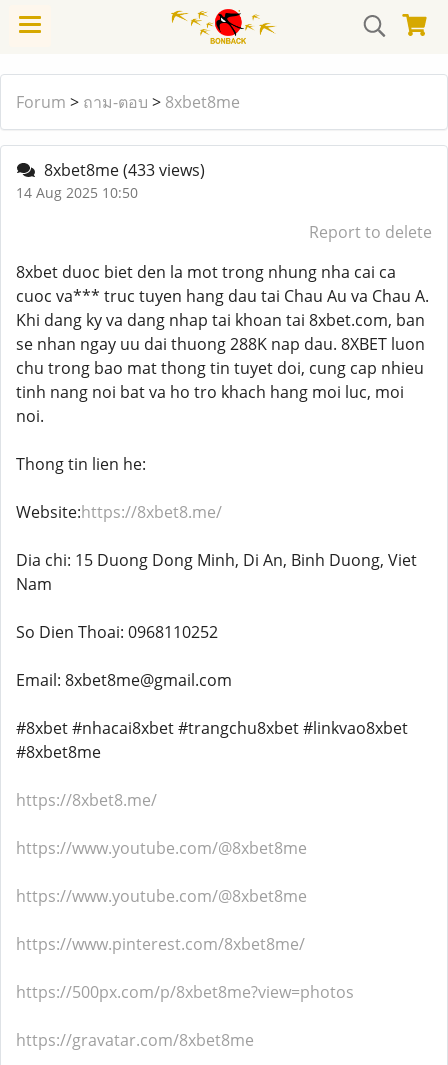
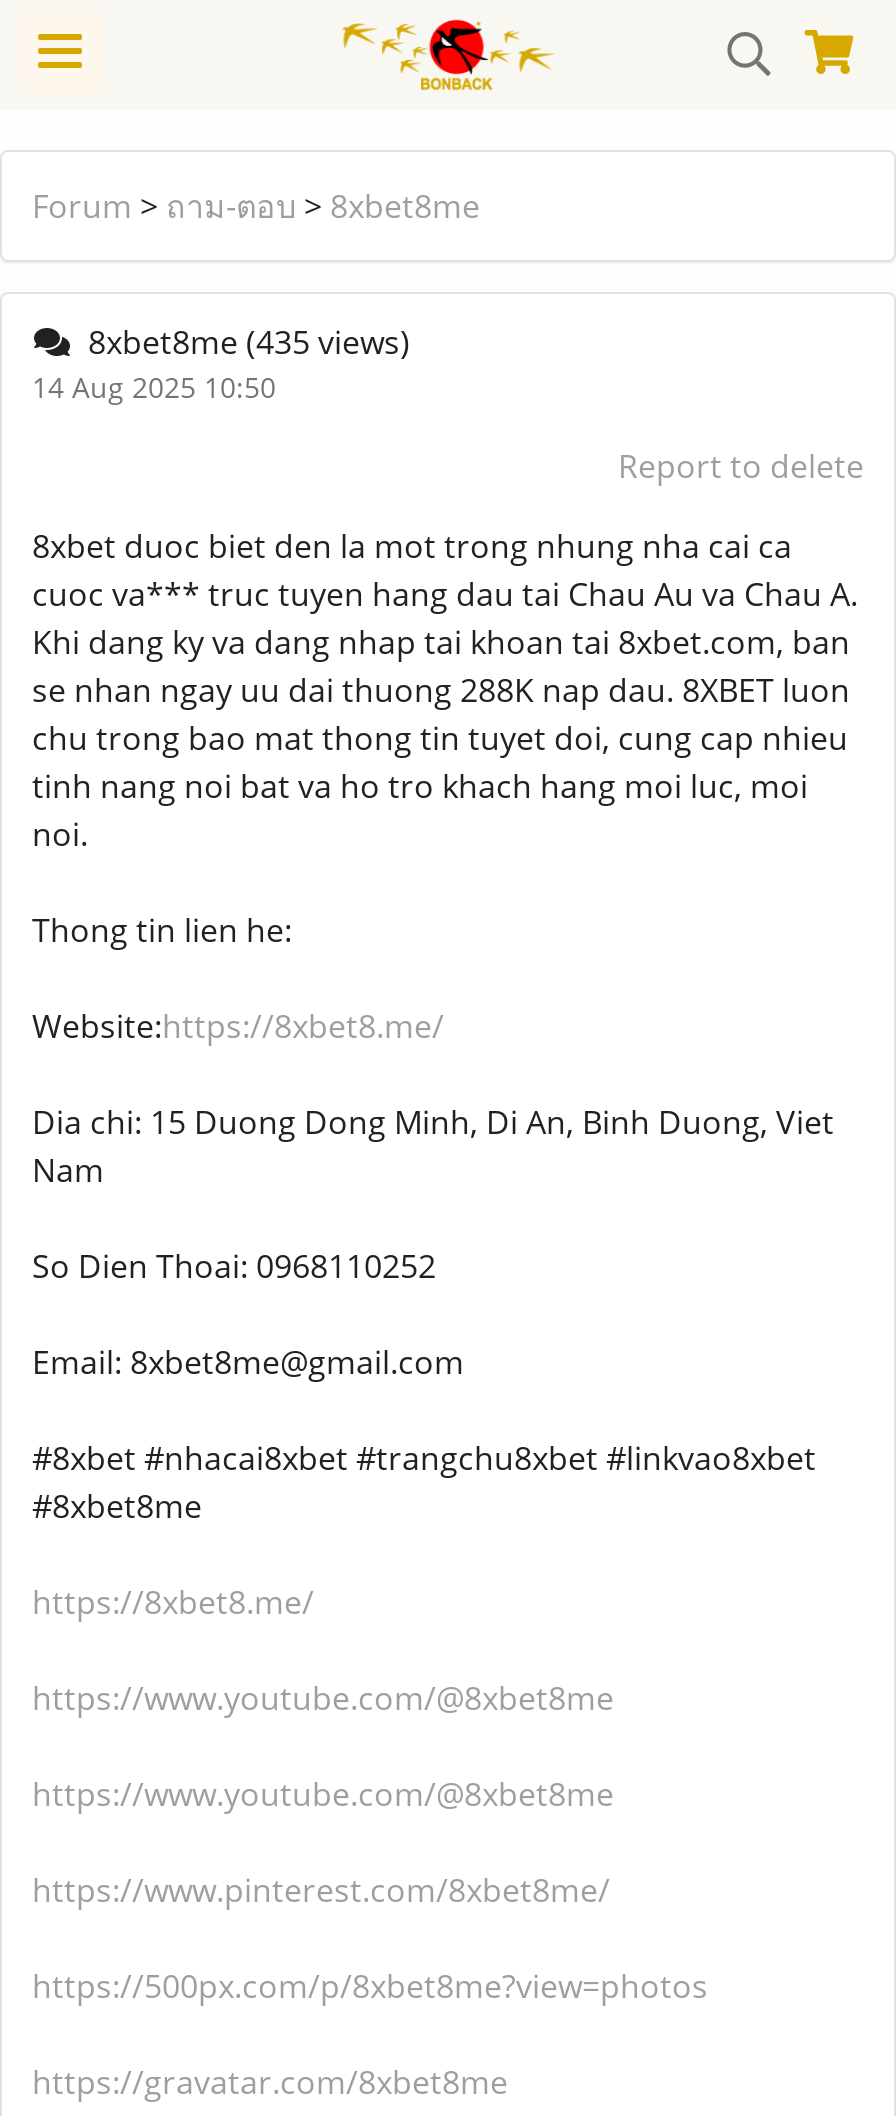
- 8xbet8me (433 views)
+ 8xbet8me (435 views)
